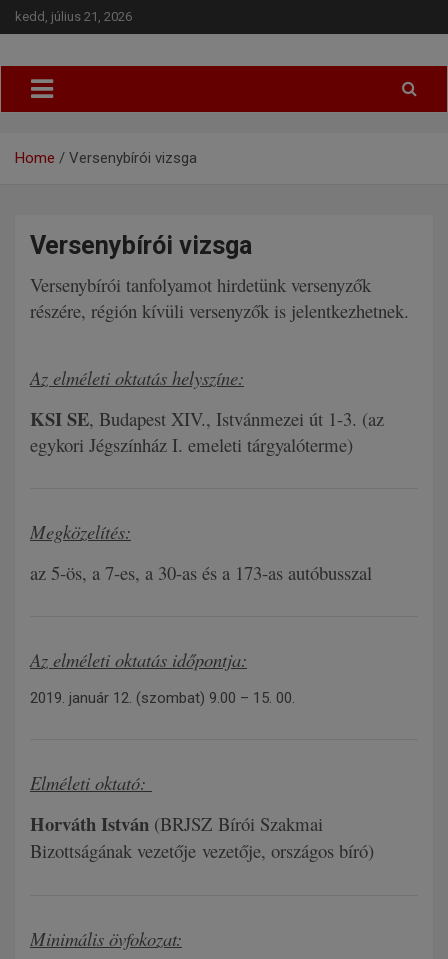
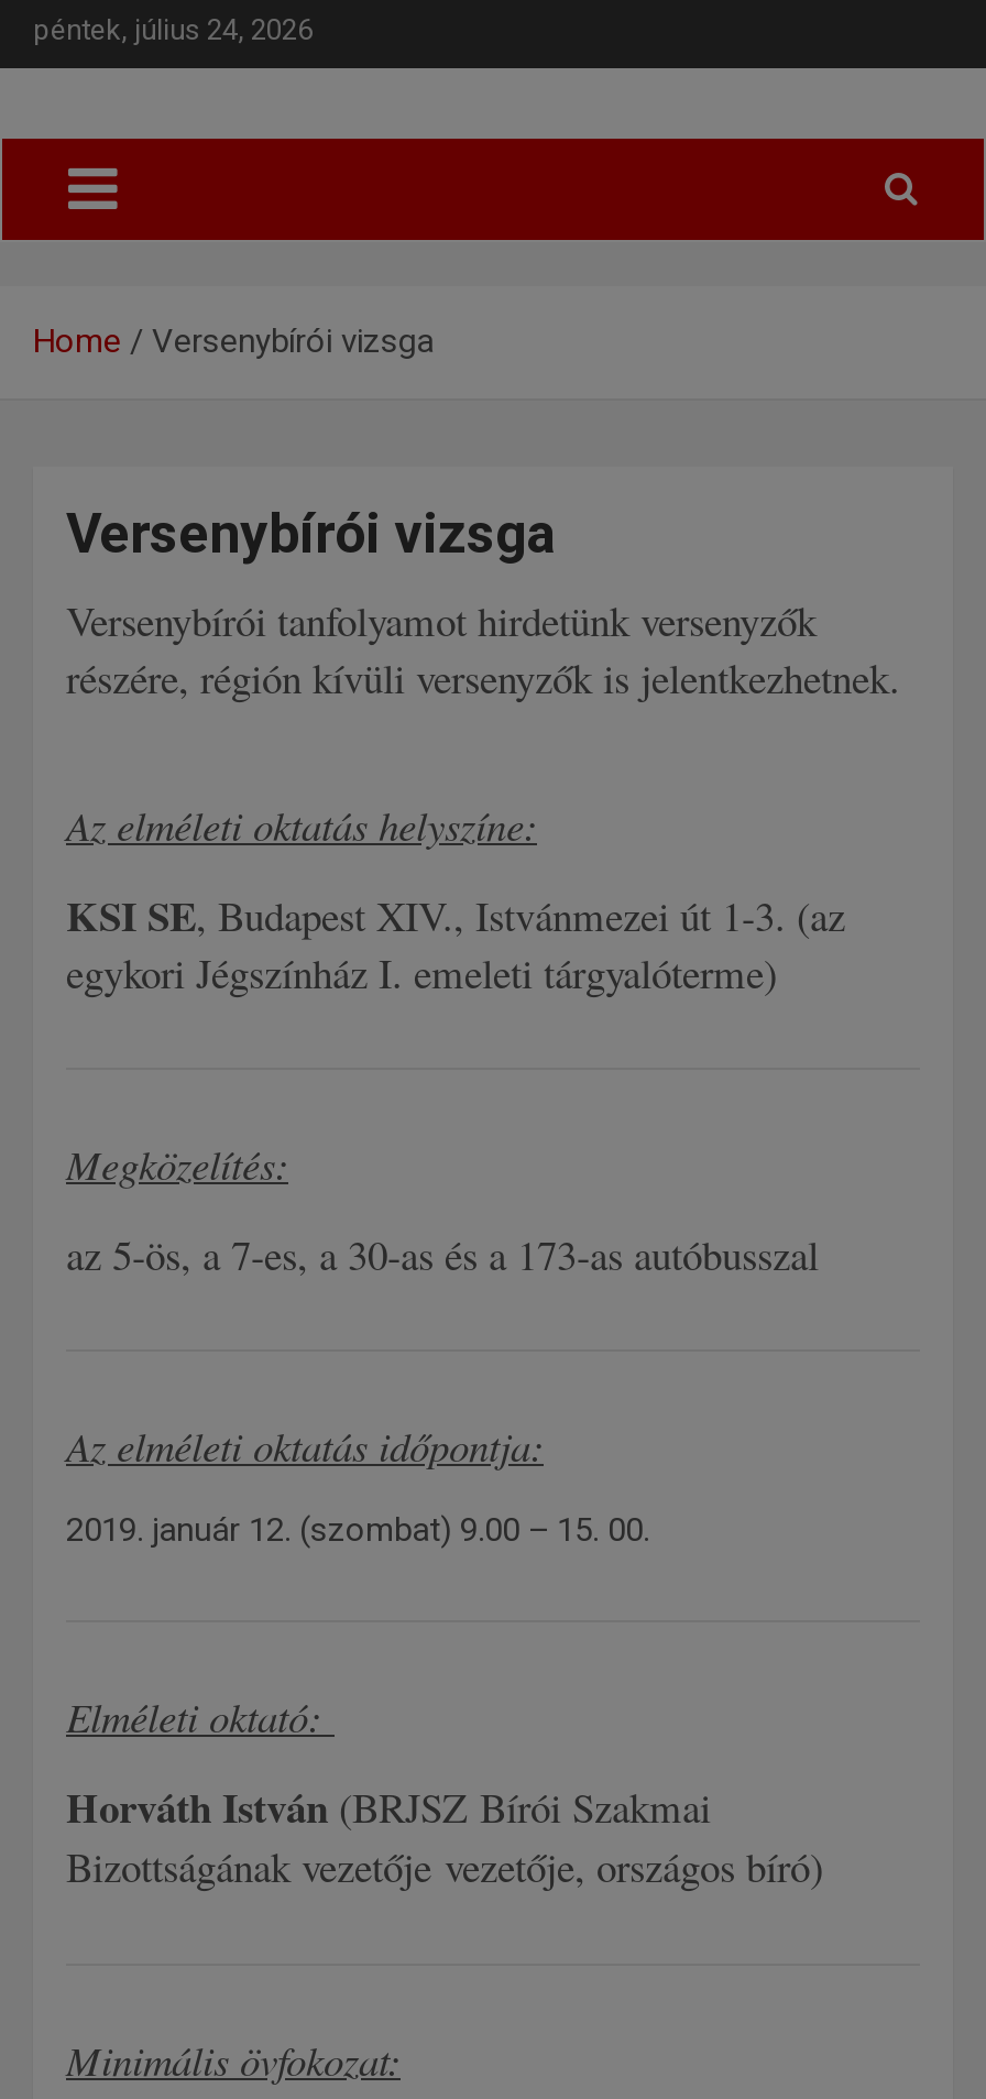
- kedd, július 21, 2026
+ péntek, július 24, 2026
